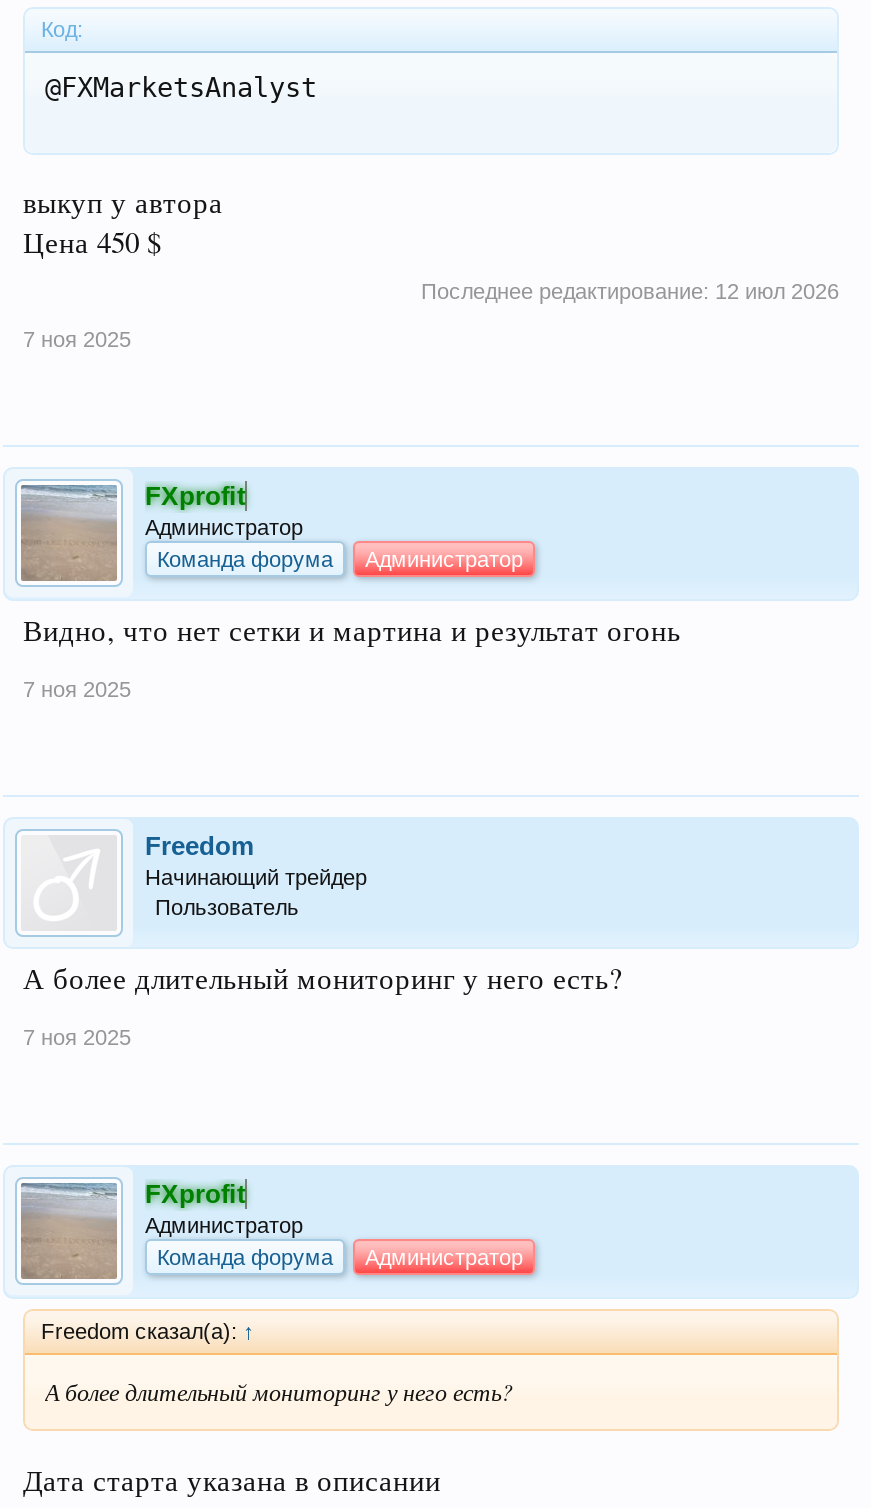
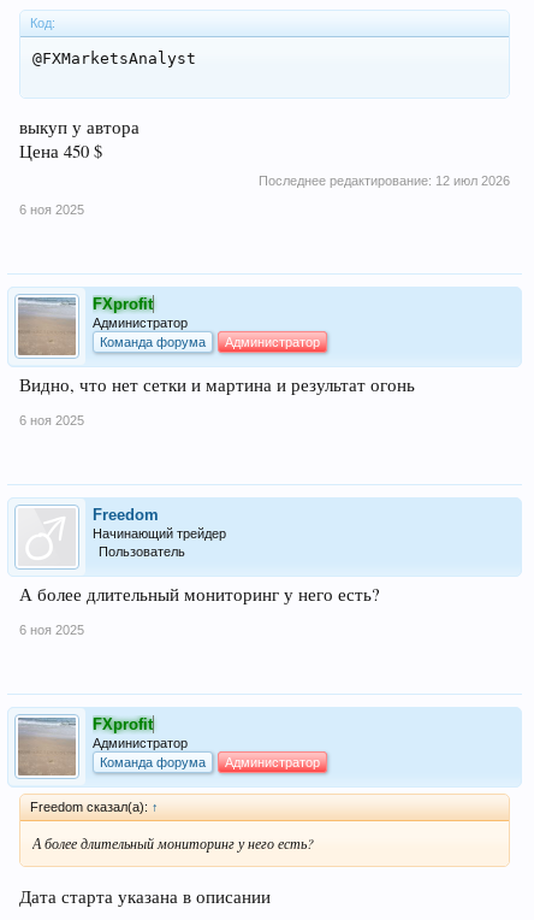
- 7 ноя 2025
+ 6 ноя 2025

- 7 ноя 2025
+ 6 ноя 2025

- 7 ноя 2025
+ 6 ноя 2025
